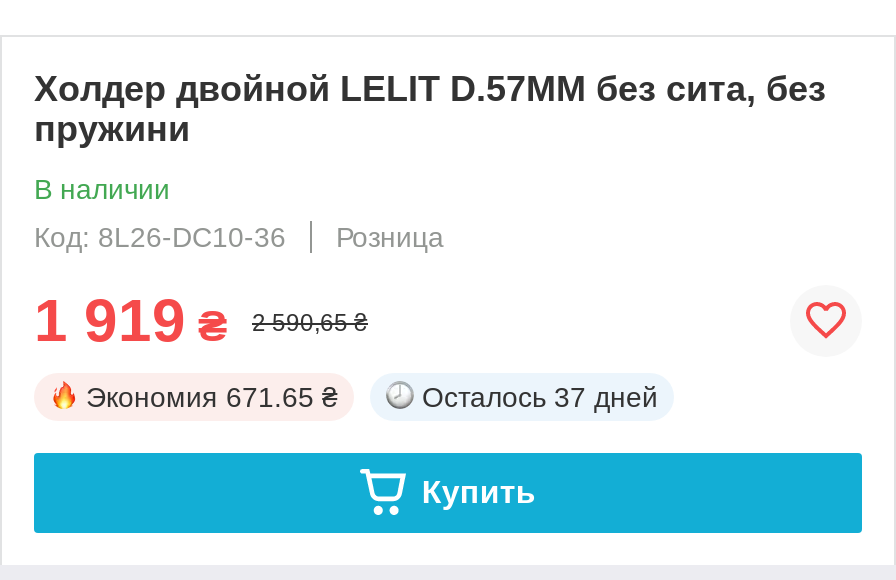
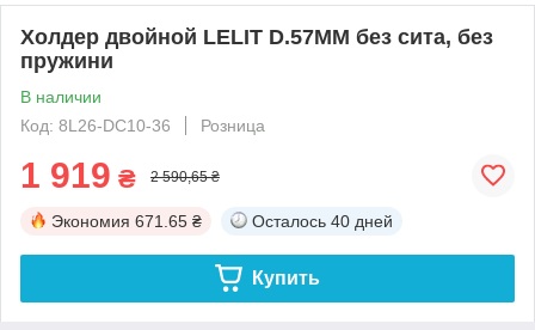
- Осталось 37 дней
+ Осталось 40 дней
